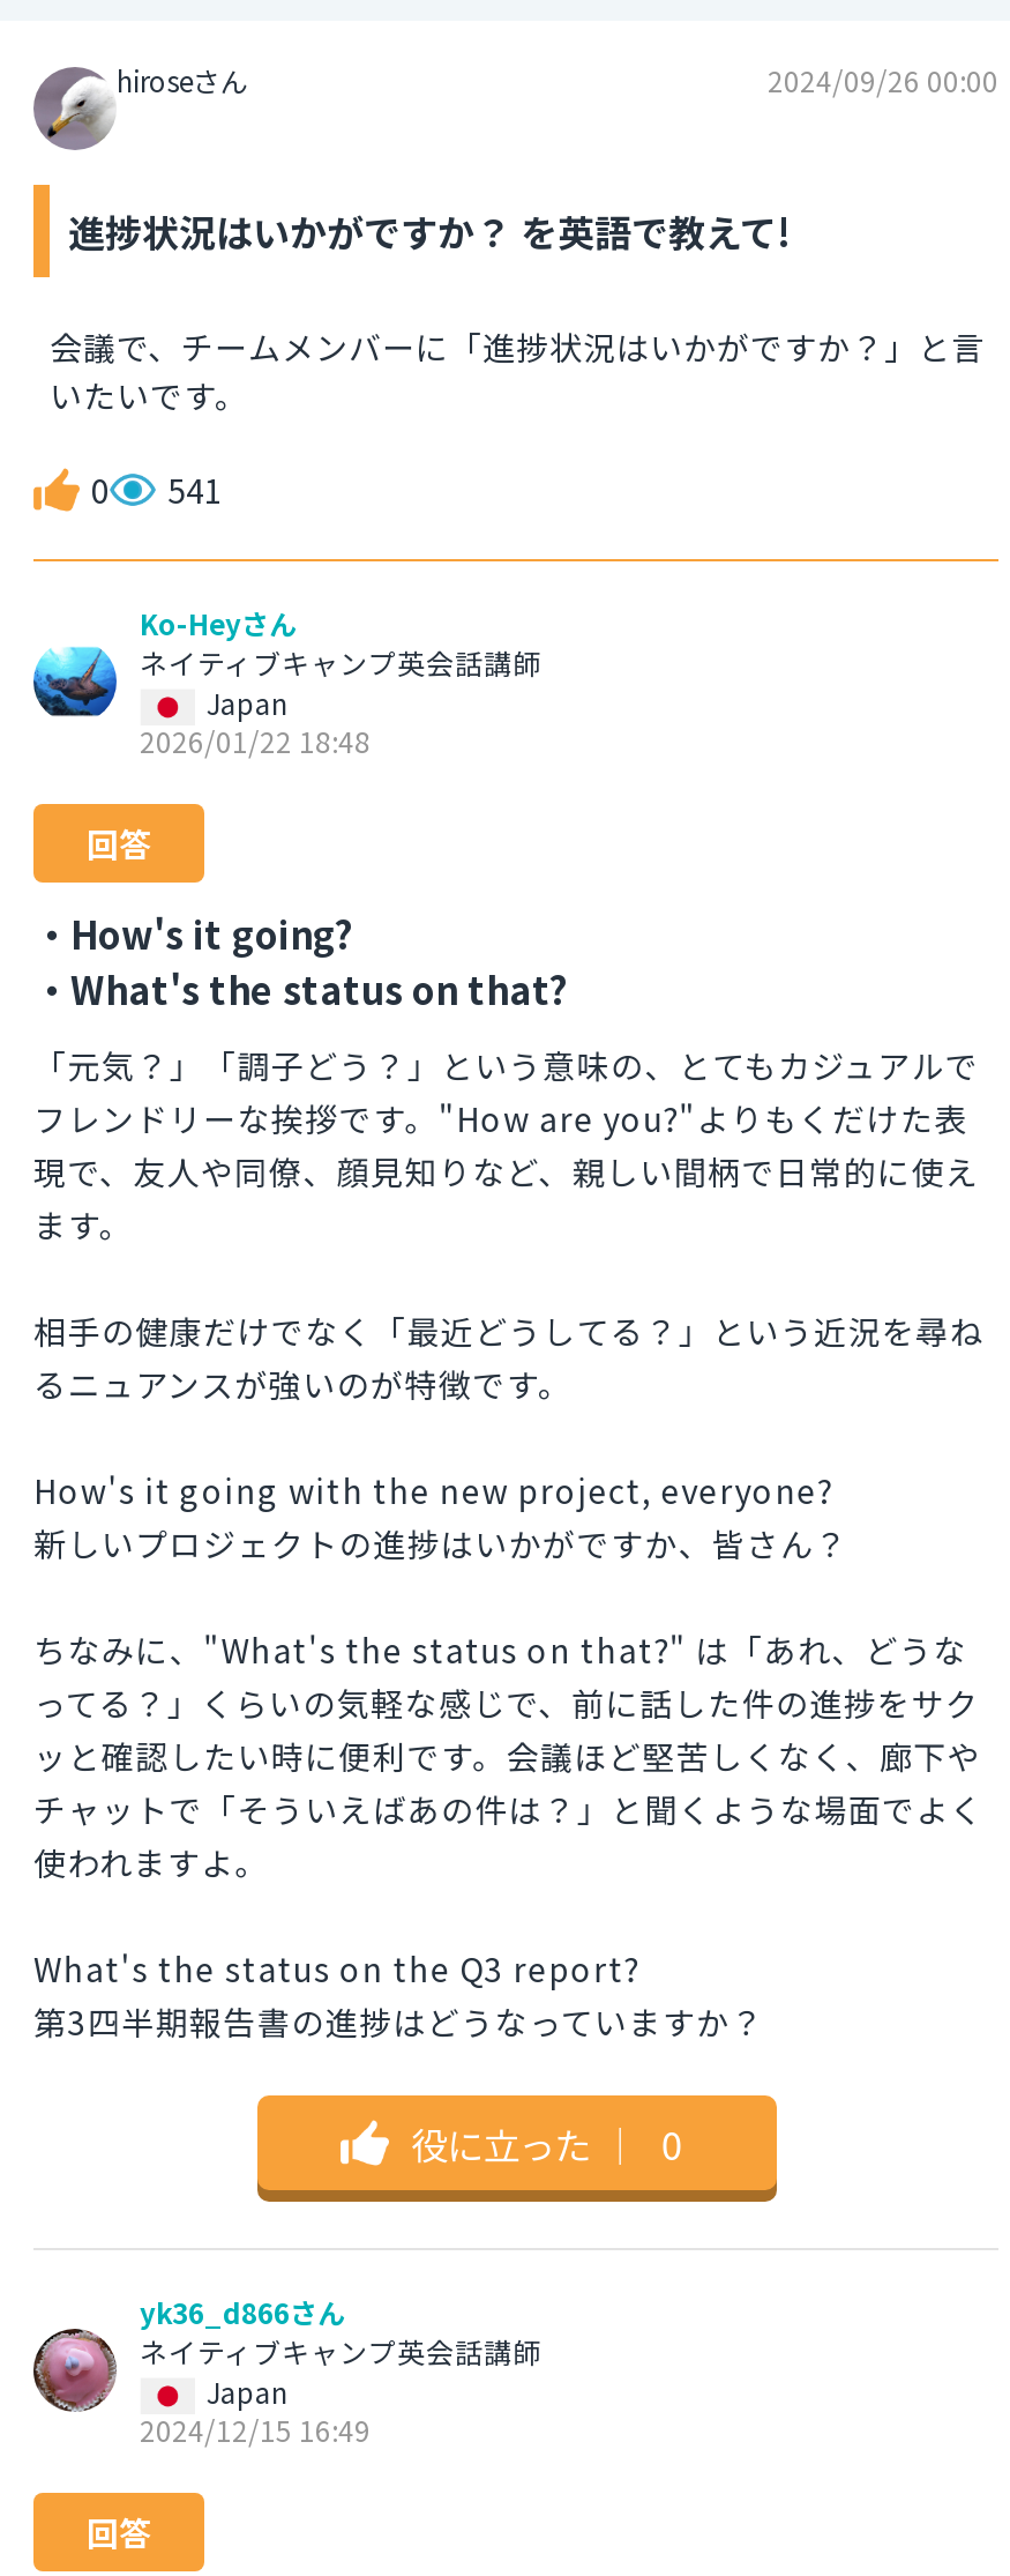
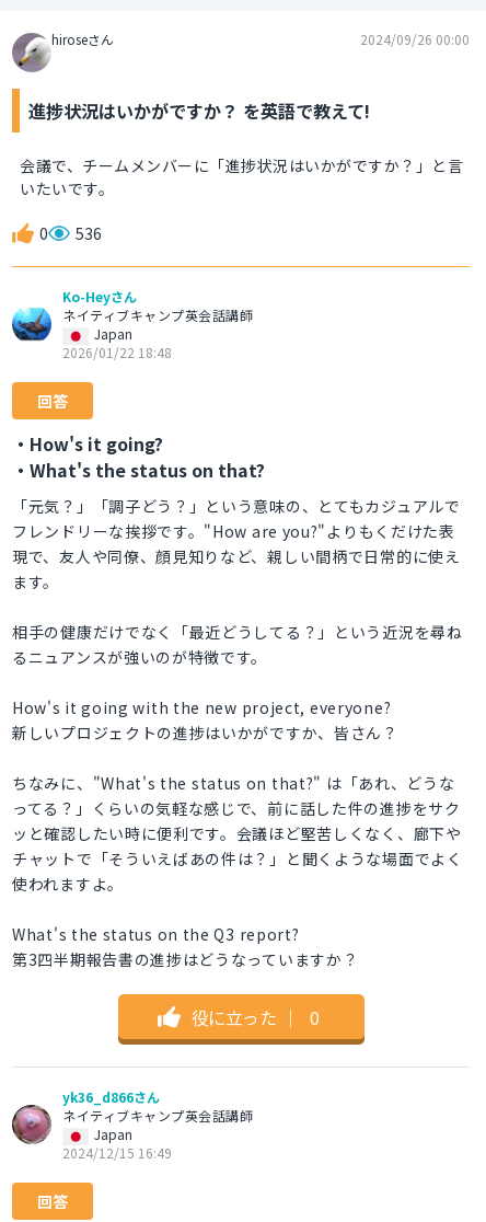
- 0 541
+ 0 536
